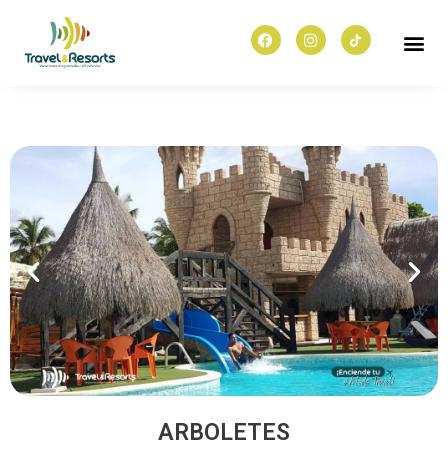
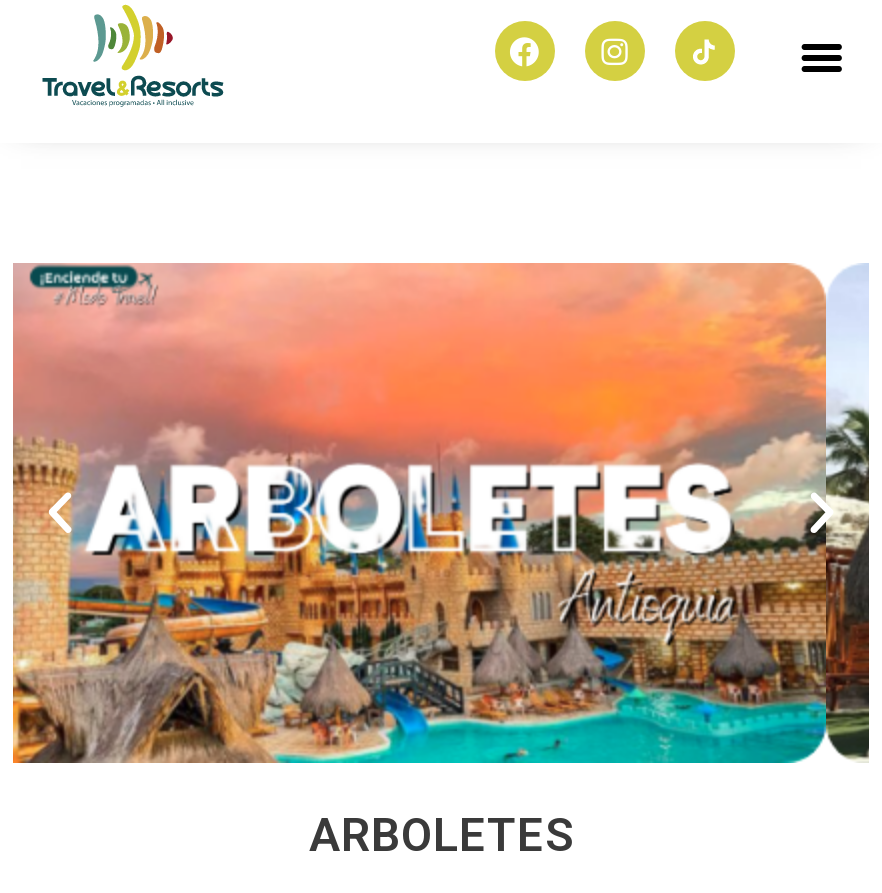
- [image]
+ [image]
